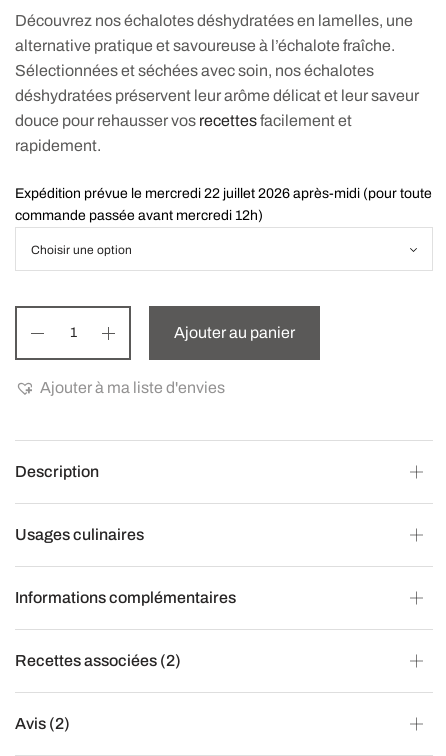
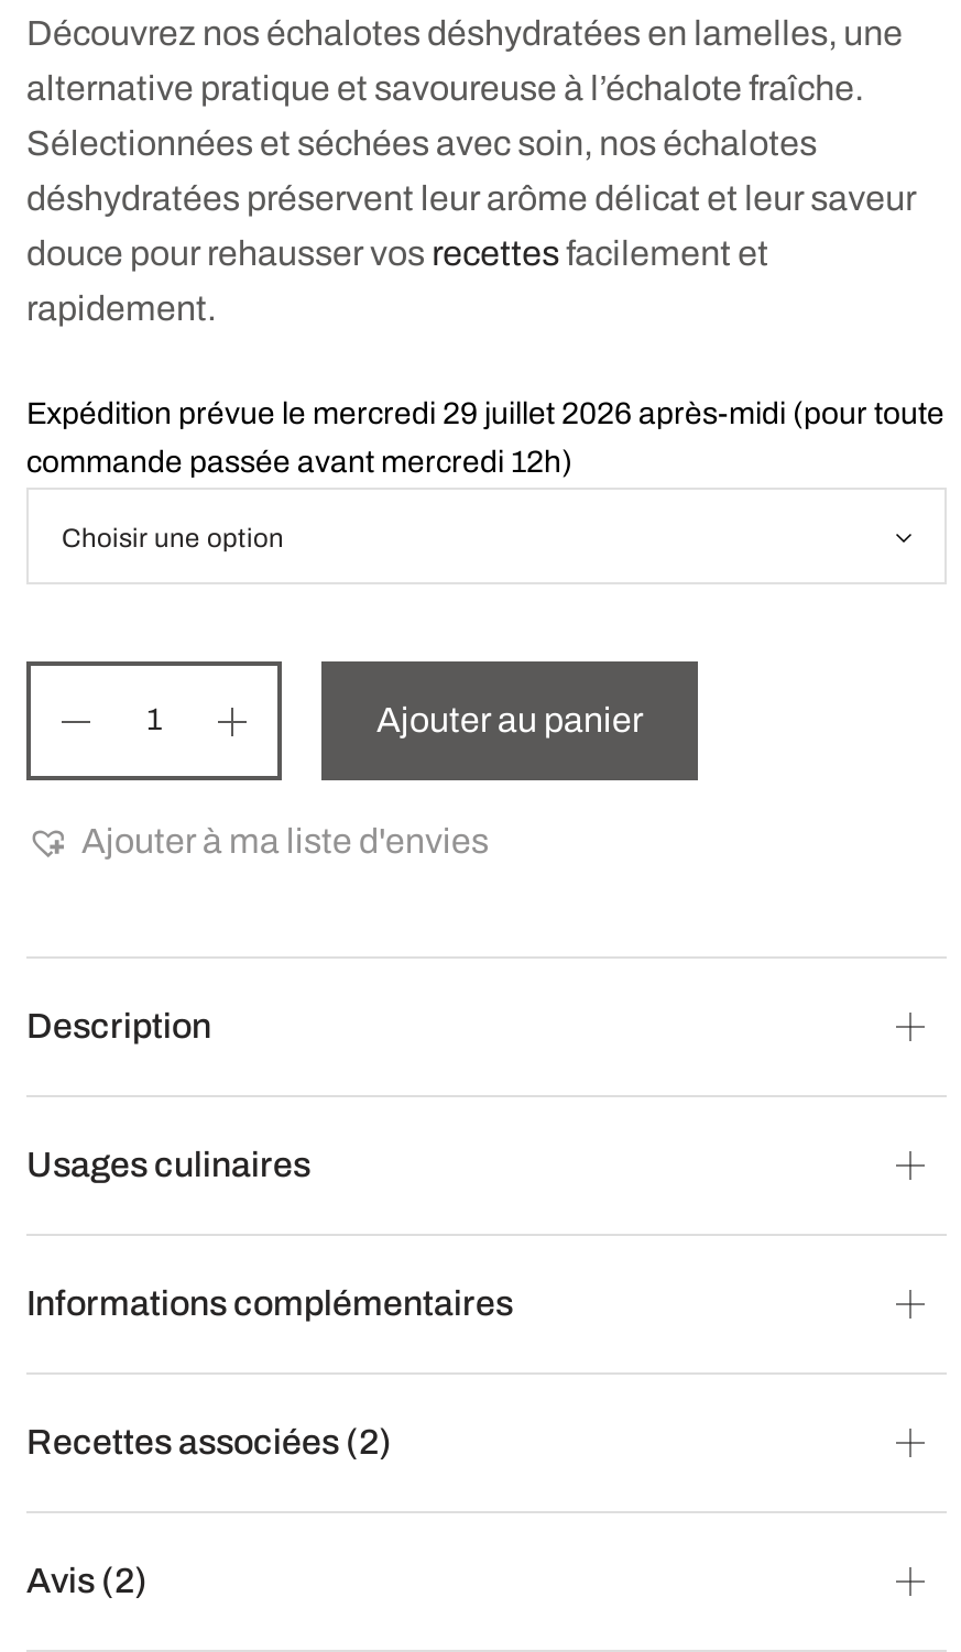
- Expédition prévue le mercredi 22 juillet 2026 après-midi (pour toute
+ Expédition prévue le mercredi 29 juillet 2026 après-midi (pour toute
